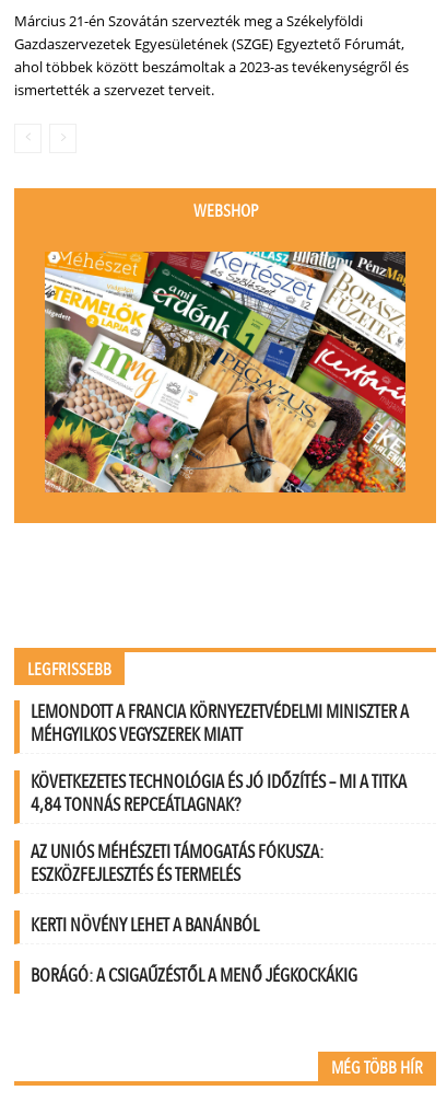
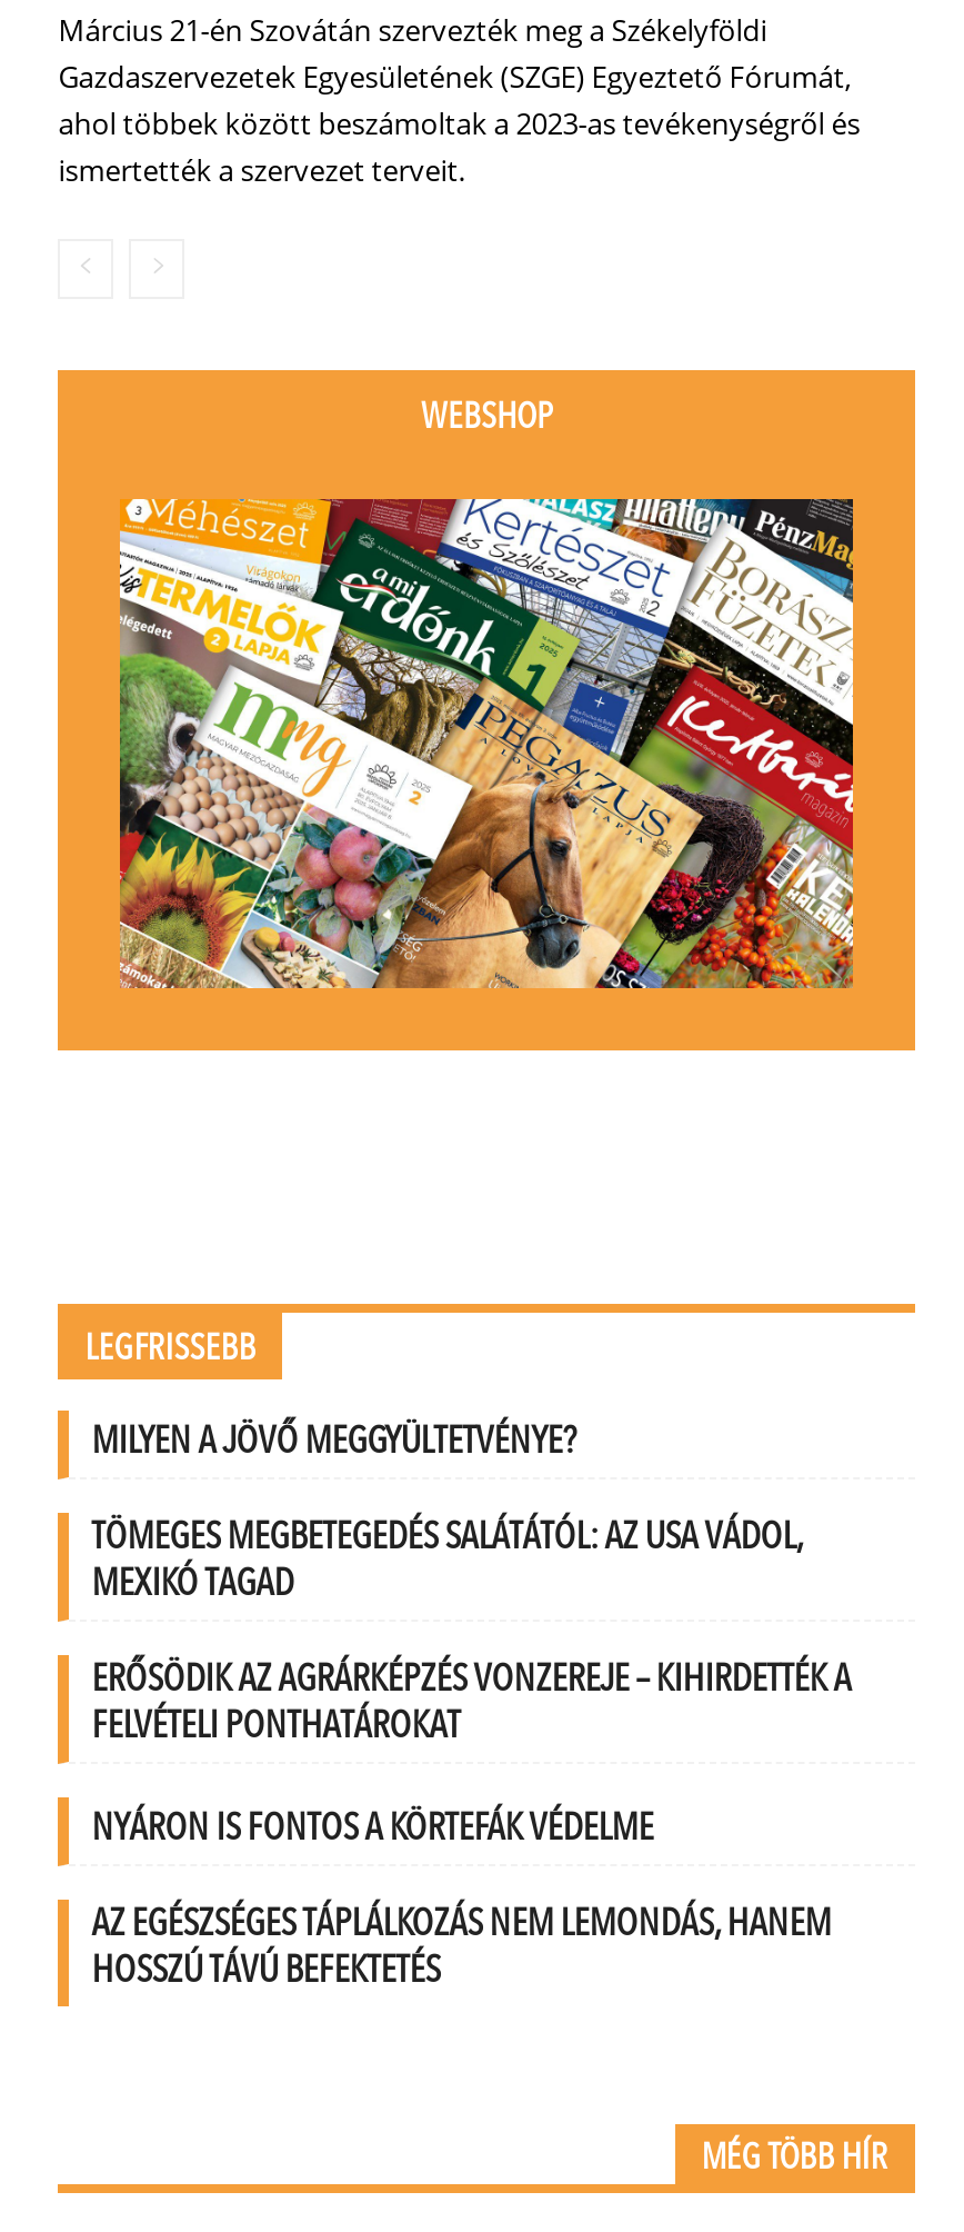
- LEMONDOTT A FRANCIA KÖRNYEZETVÉDELMI MINISZTER A
- MÉHGYILKOS VEGYSZEREK MIATT
+ MILYEN A JÖVŐ MEGGYÜLTETVÉNYE?

- KÖVETKEZETES TECHNOLÓGIA ÉS JÓ IDŐZÍTÉS – MI A TITKA
- 4,84 TONNÁS REPCEÁTLAGNAK?
+ TÖMEGES MEGBETEGEDÉS SALÁTÁTÓL: AZ USA VÁDOL,
+ MEXIKÓ TAGAD

- AZ UNIÓS MÉHÉSZETI TÁMOGATÁS FÓKUSZA:
- ESZKÖZFEJLESZTÉS ÉS TERMELÉS
+ ERŐSÖDIK AZ AGRÁRKÉPZÉS VONZEREJE – KIHIRDETTÉK A
+ FELVÉTELI PONTHATÁROKAT

- KERTI NÖVÉNY LEHET A BANÁNBÓL
+ NYÁRON IS FONTOS A KÖRTEFÁK VÉDELME

- BORÁGÓ: A CSIGAŰZÉSTŐL A MENŐ JÉGKOCKÁKIG
+ AZ EGÉSZSÉGES TÁPLÁLKOZÁS NEM LEMONDÁS, HANEM
+ HOSSZÚ TÁVÚ BEFEKTETÉS
